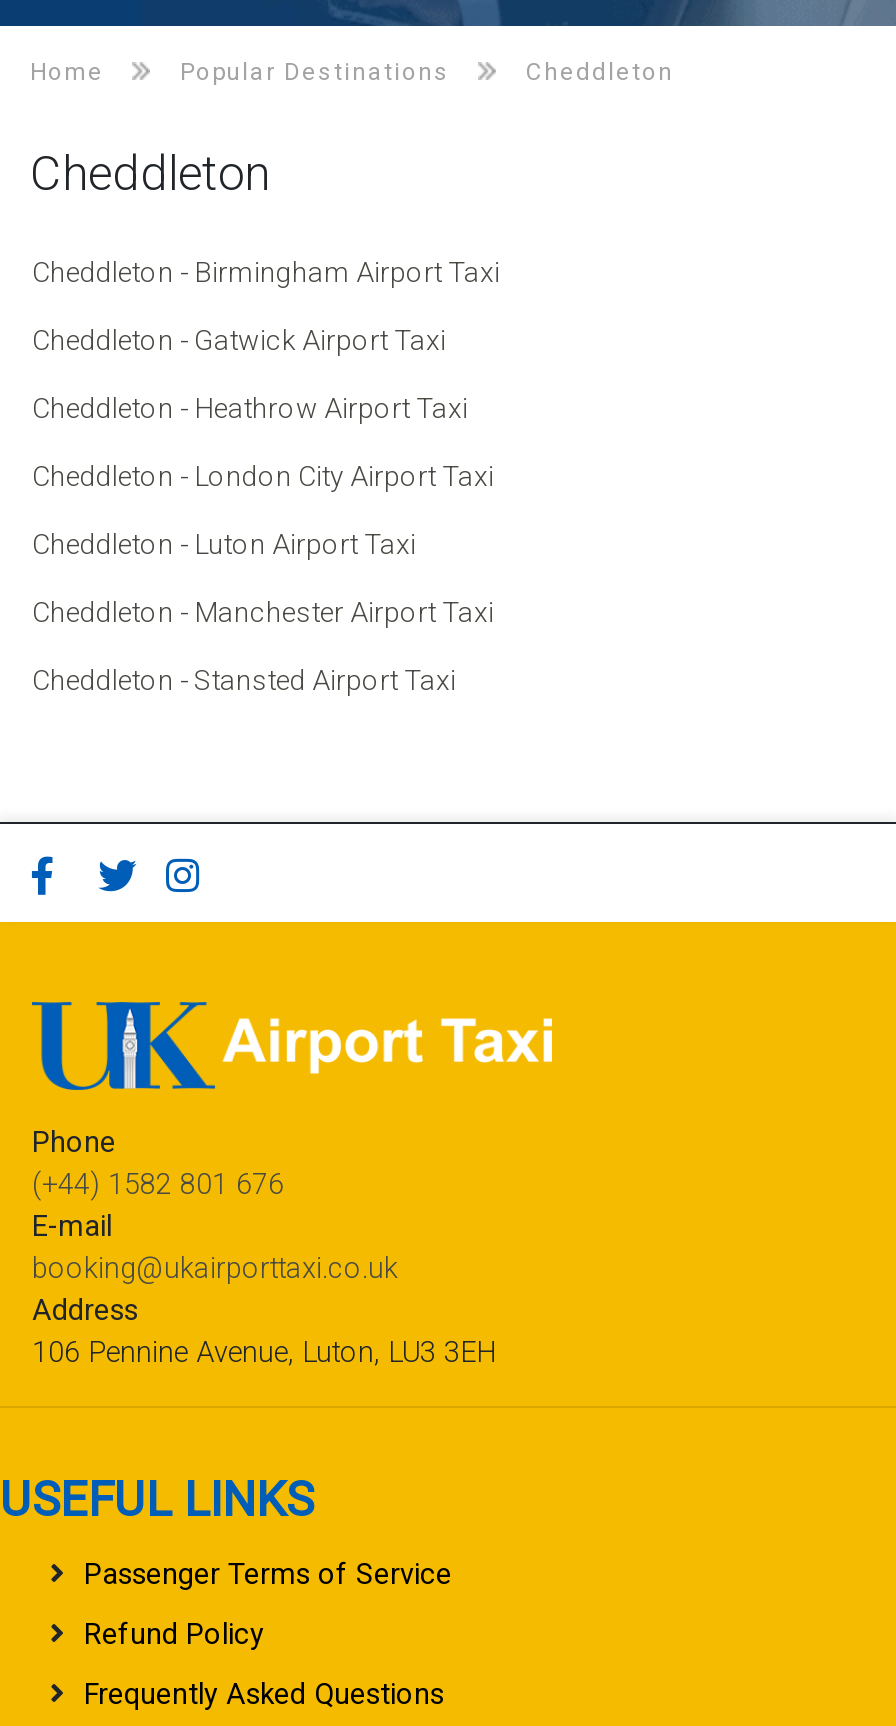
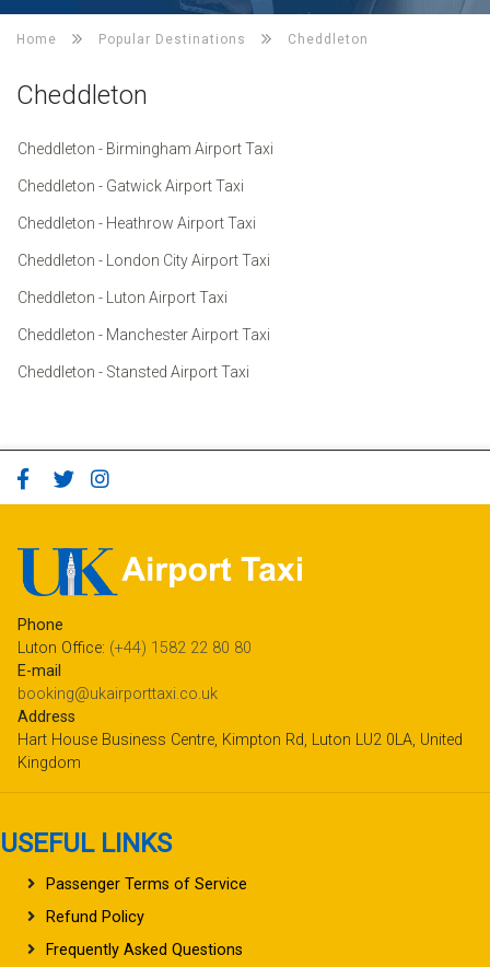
- (+44) 1582 801 676
+ Luton Office: (+44) 1582 22 80 80

- 106 Pennine Avenue, Luton, LU3 3EH
+ Hart House Business Centre, Kimpton Rd, Luton LU2 0LA, United
+ Kingdom
